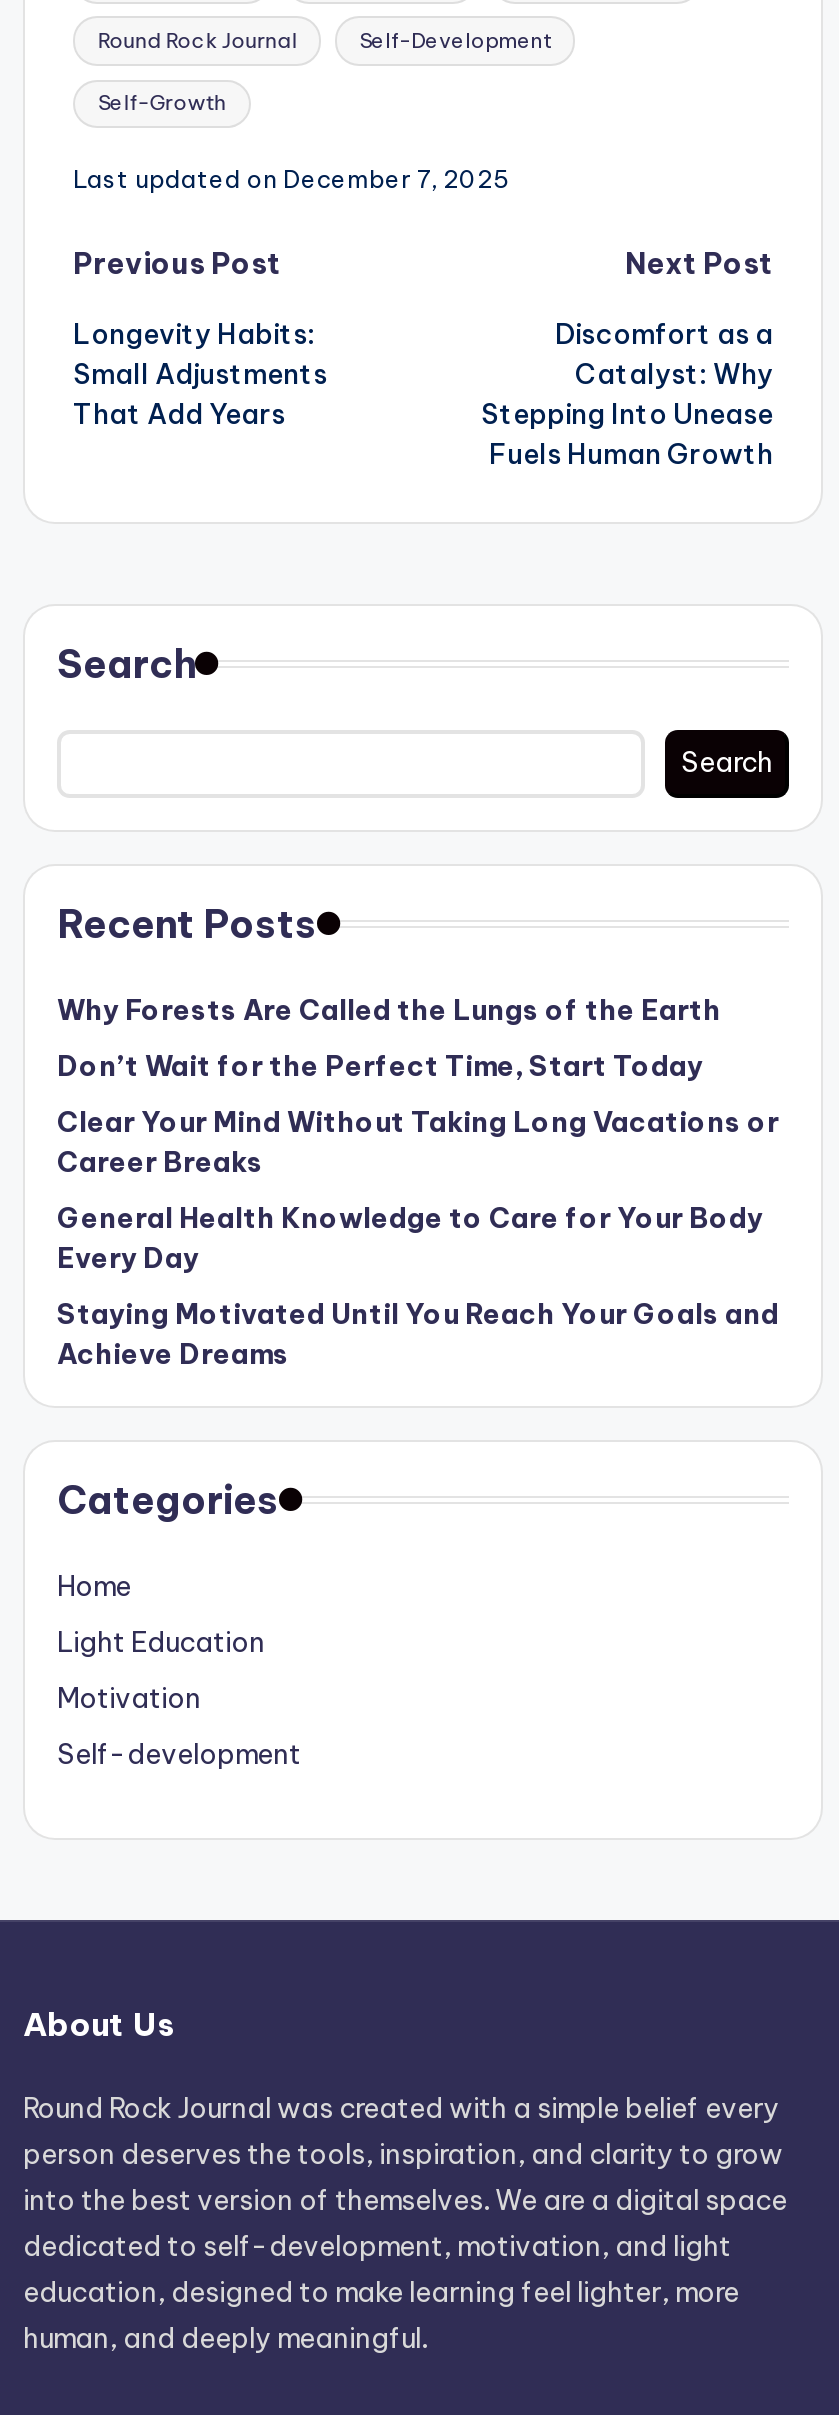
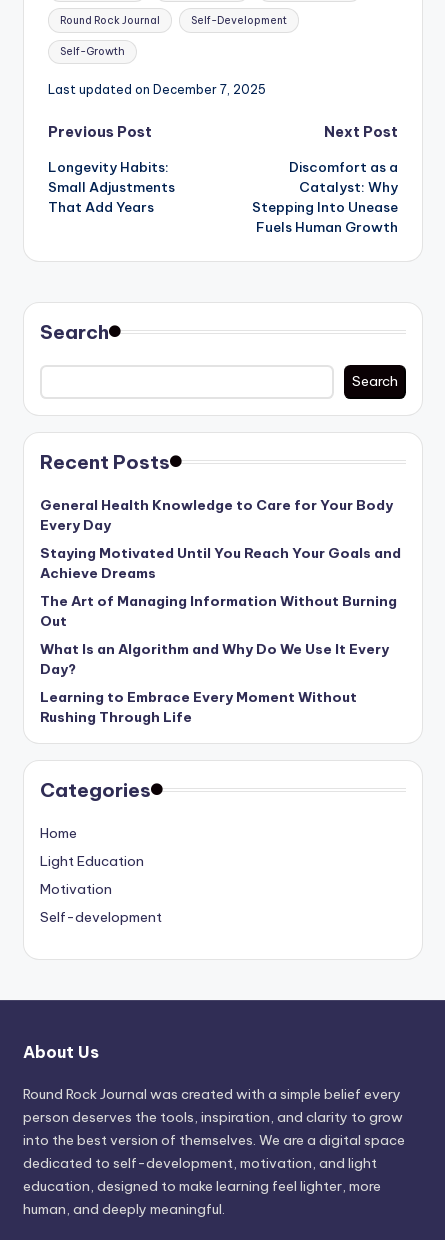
- Why Forests Are Called the Lungs of the Earth
- Don’t Wait for the Perfect Time, Start Today
- Clear Your Mind Without Taking Long Vacations or
- Career Breaks

moved up: General Health Knowledge to Care for Your Body | Every Day | Staying Motivated Until You Reach Your Goals and | Achieve Dreams

+ The Art of Managing Information Without Burning
+ Out
+ What Is an Algorithm and Why Do We Use It Every
+ Day?
+ Learning to Embrace Every Moment Without
+ Rushing Through Life
